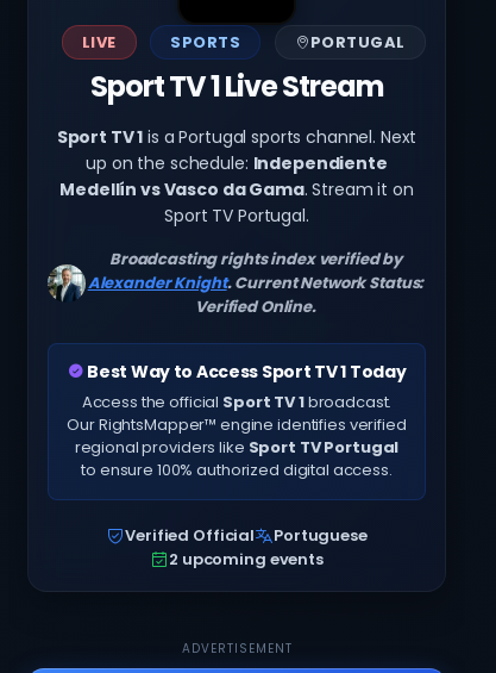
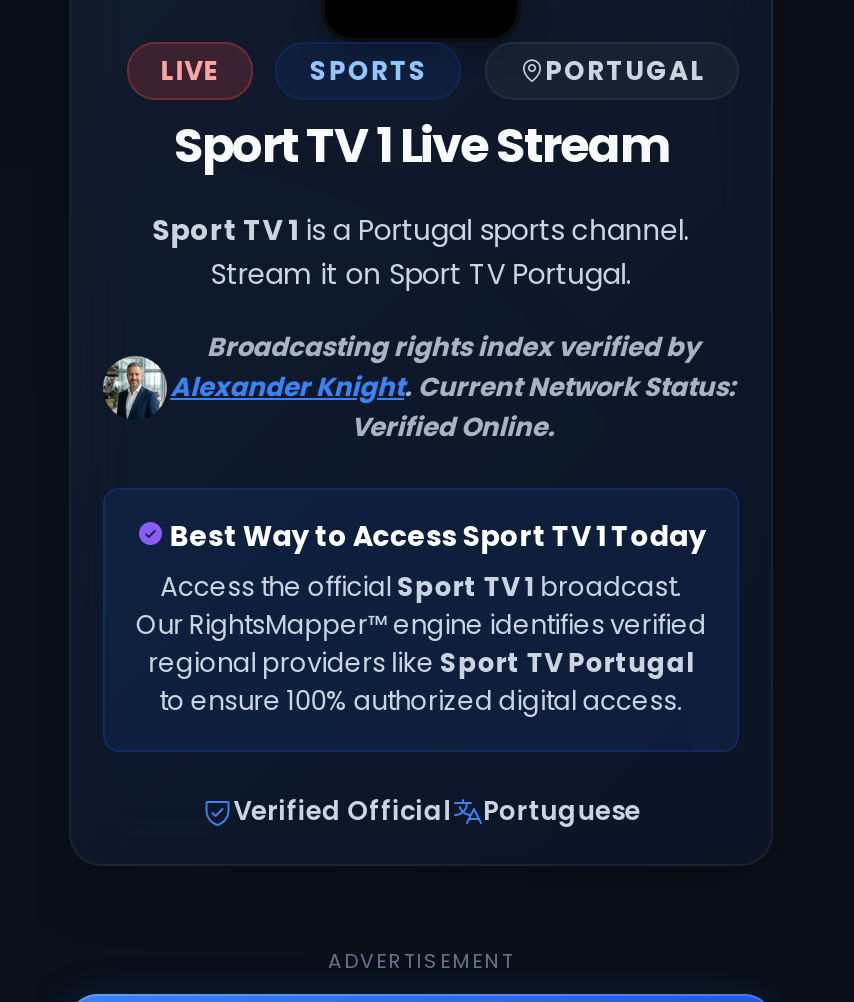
- Sport TV 1 is a Portugal sports channel. Next
- up on the schedule: Independiente
- Medellín vs Vasco da Gama. Stream it on
- Sport TV Portugal.
+ Sport TV 1 is a Portugal sports channel.
+ Stream it on Sport TV Portugal.

- 2 upcoming events
